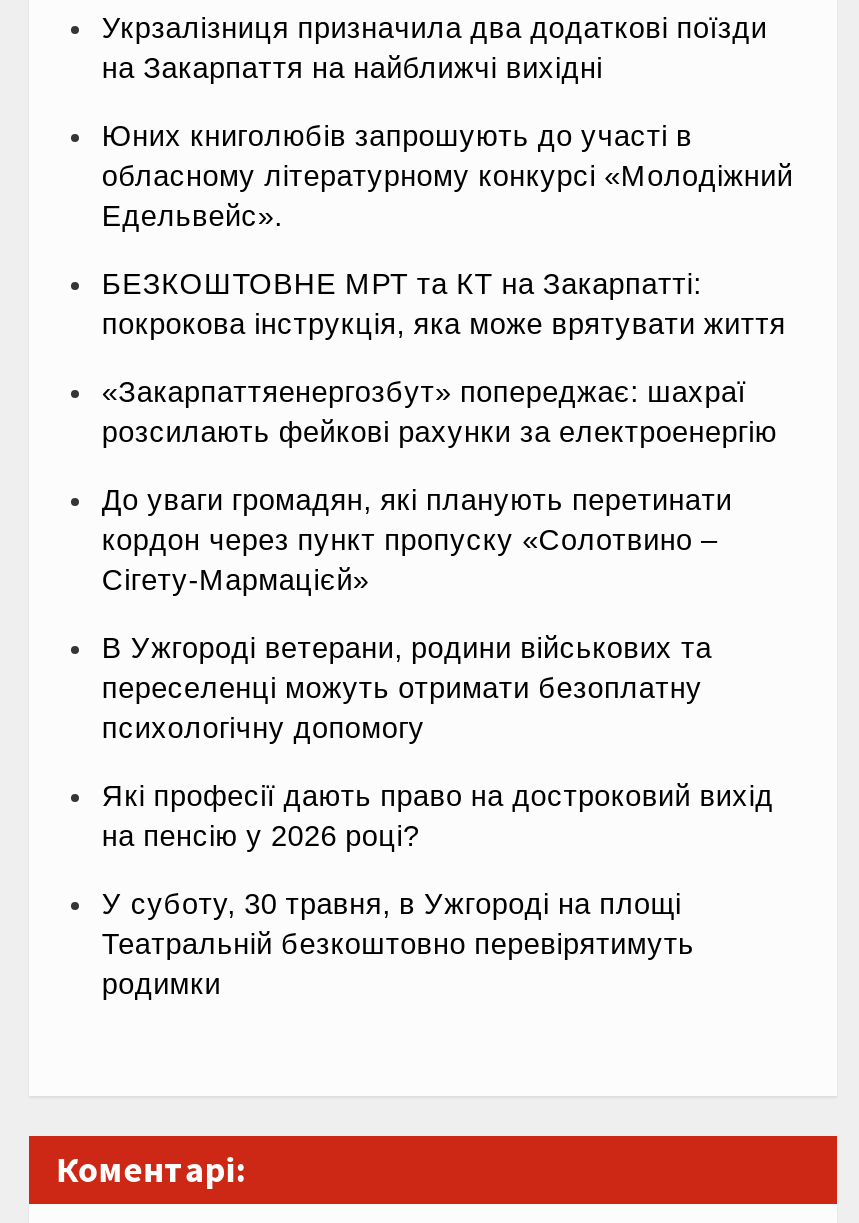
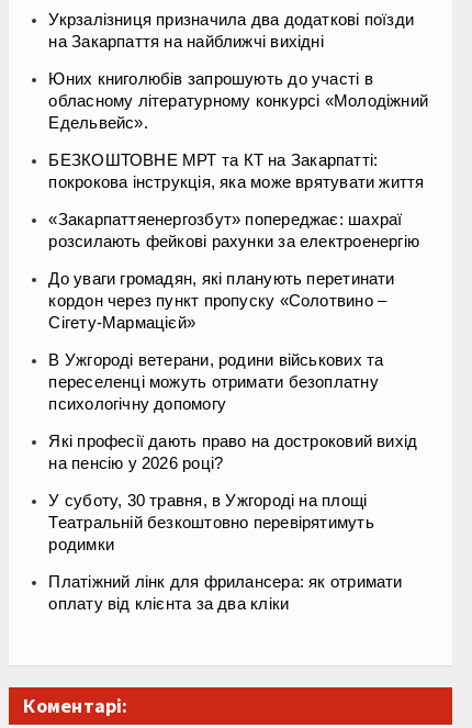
+ Платіжний лінк для фрилансера: як отримати
+ оплату від клієнта за два кліки
